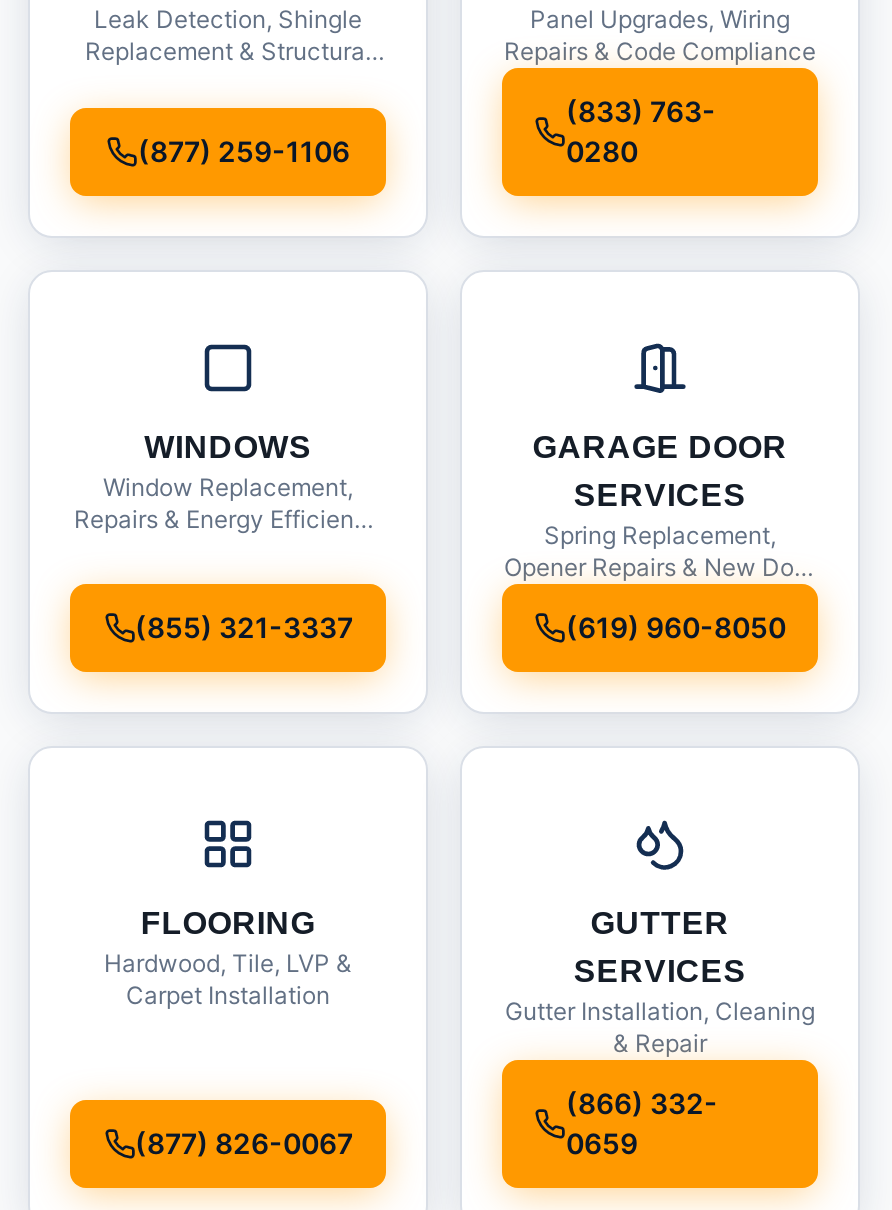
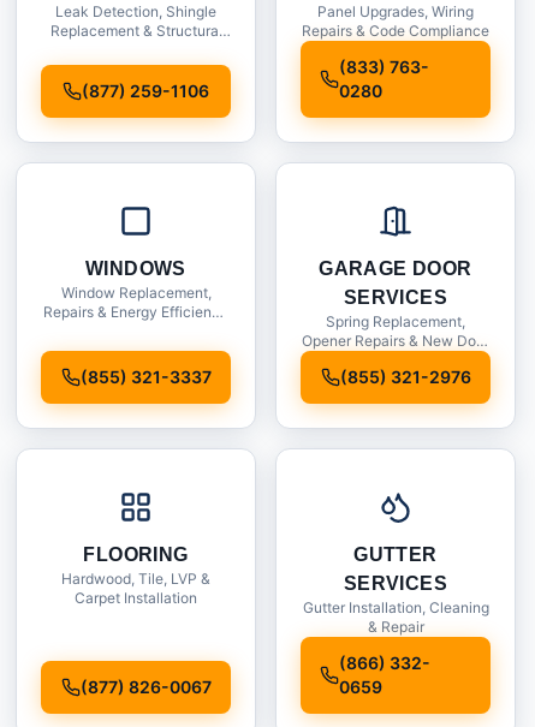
- (619) 960-8050
+ (855) 321-2976
